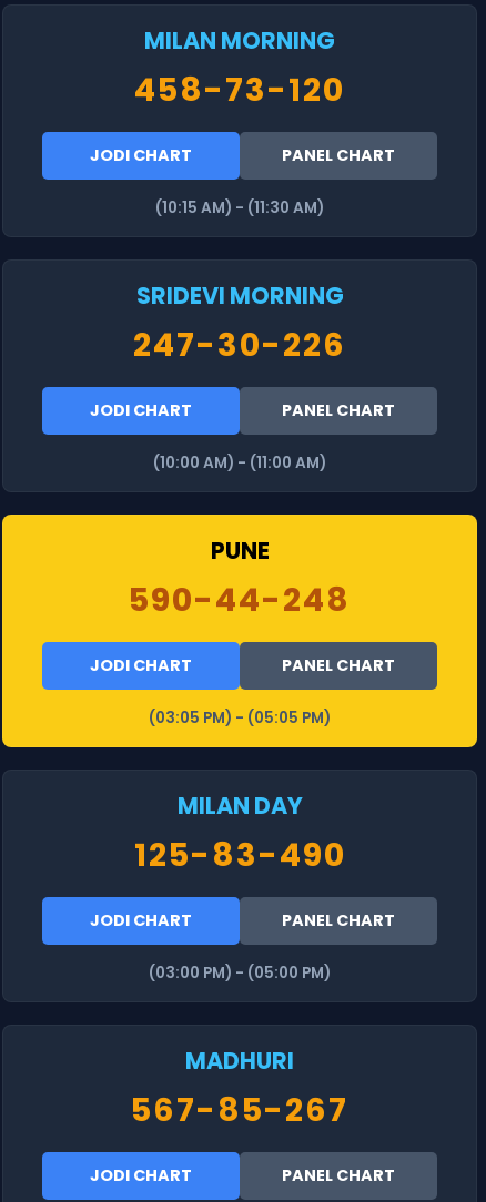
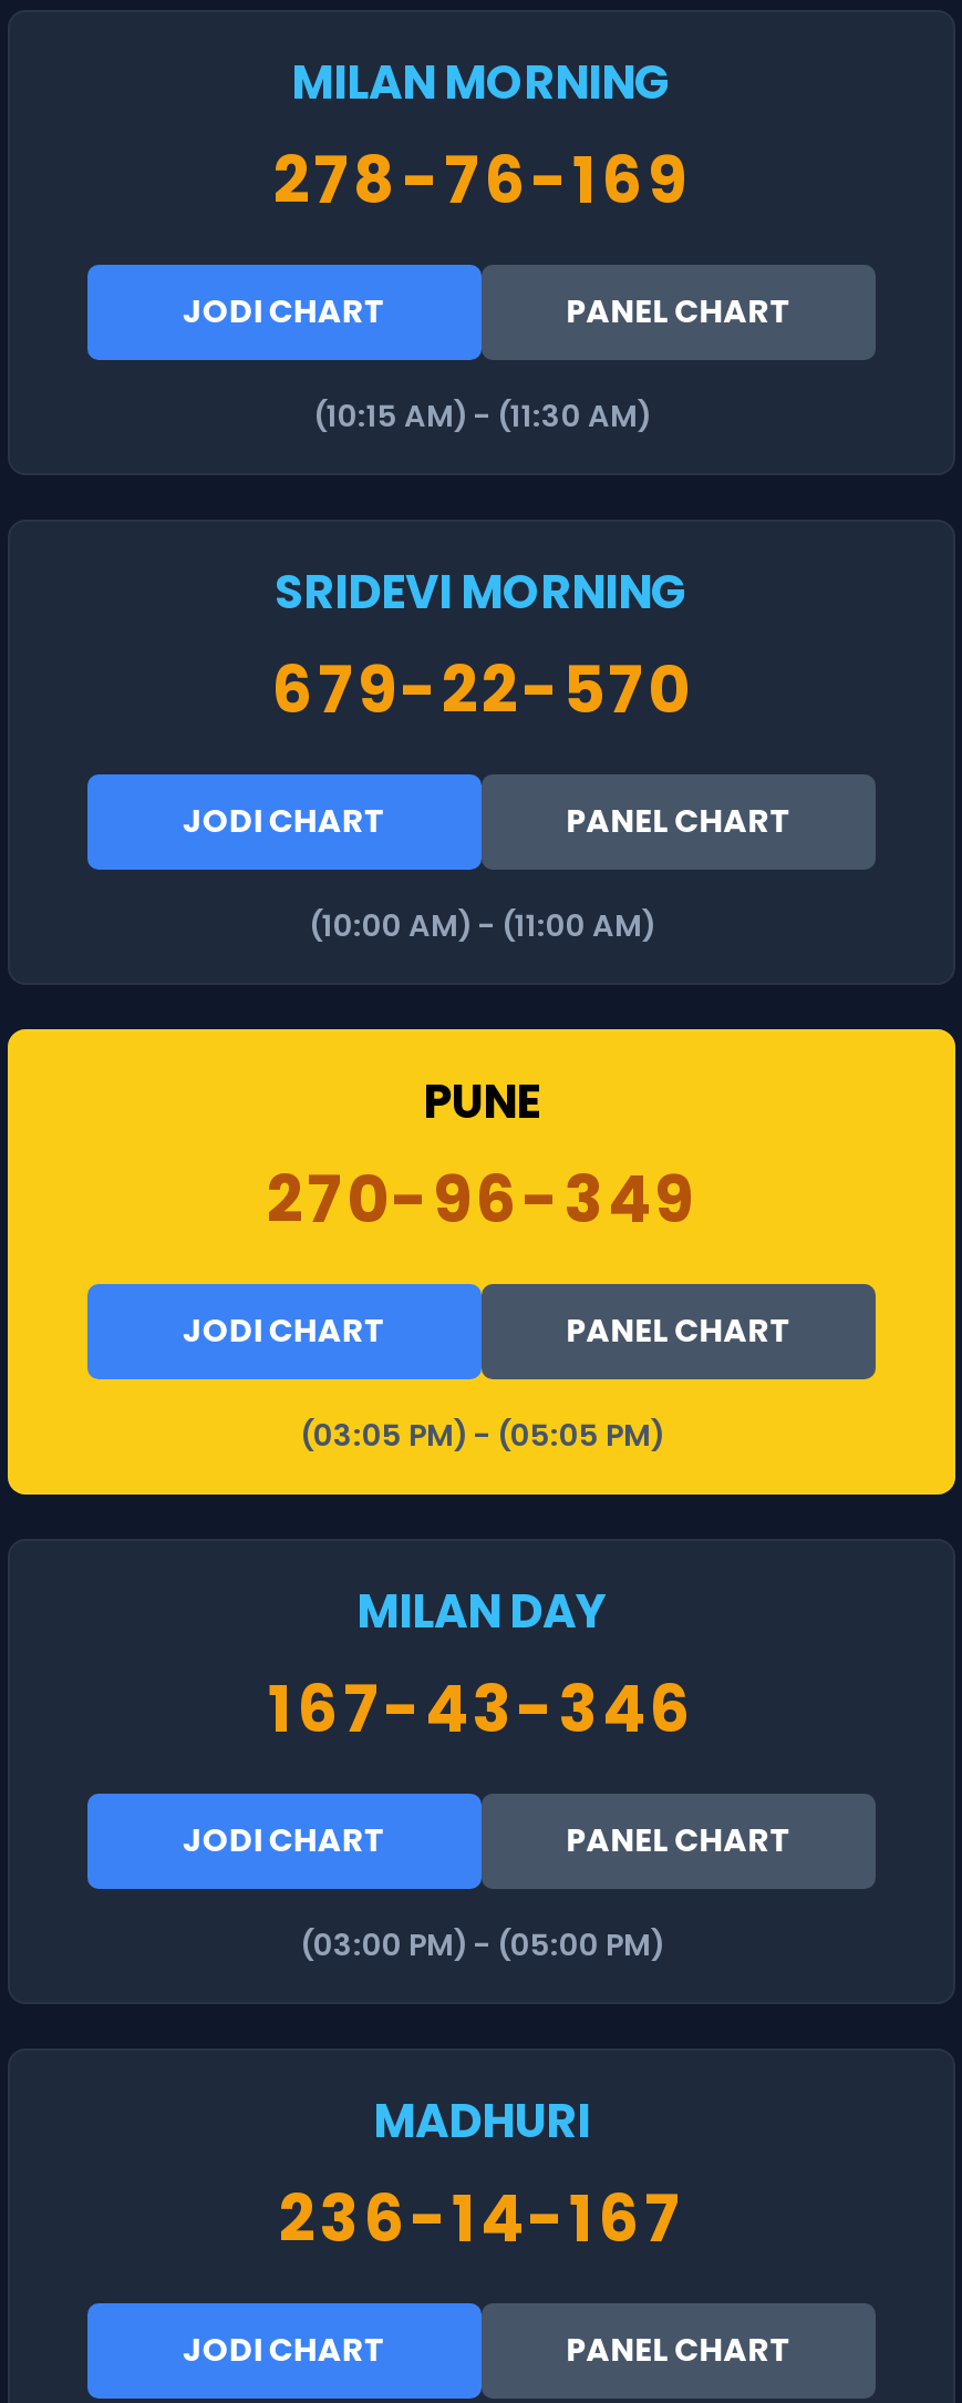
- 458-73-120
+ 278-76-169

- 247-30-226
+ 679-22-570

- 590-44-248
+ 270-96-349

- 125-83-490
+ 167-43-346

- 567-85-267
+ 236-14-167
